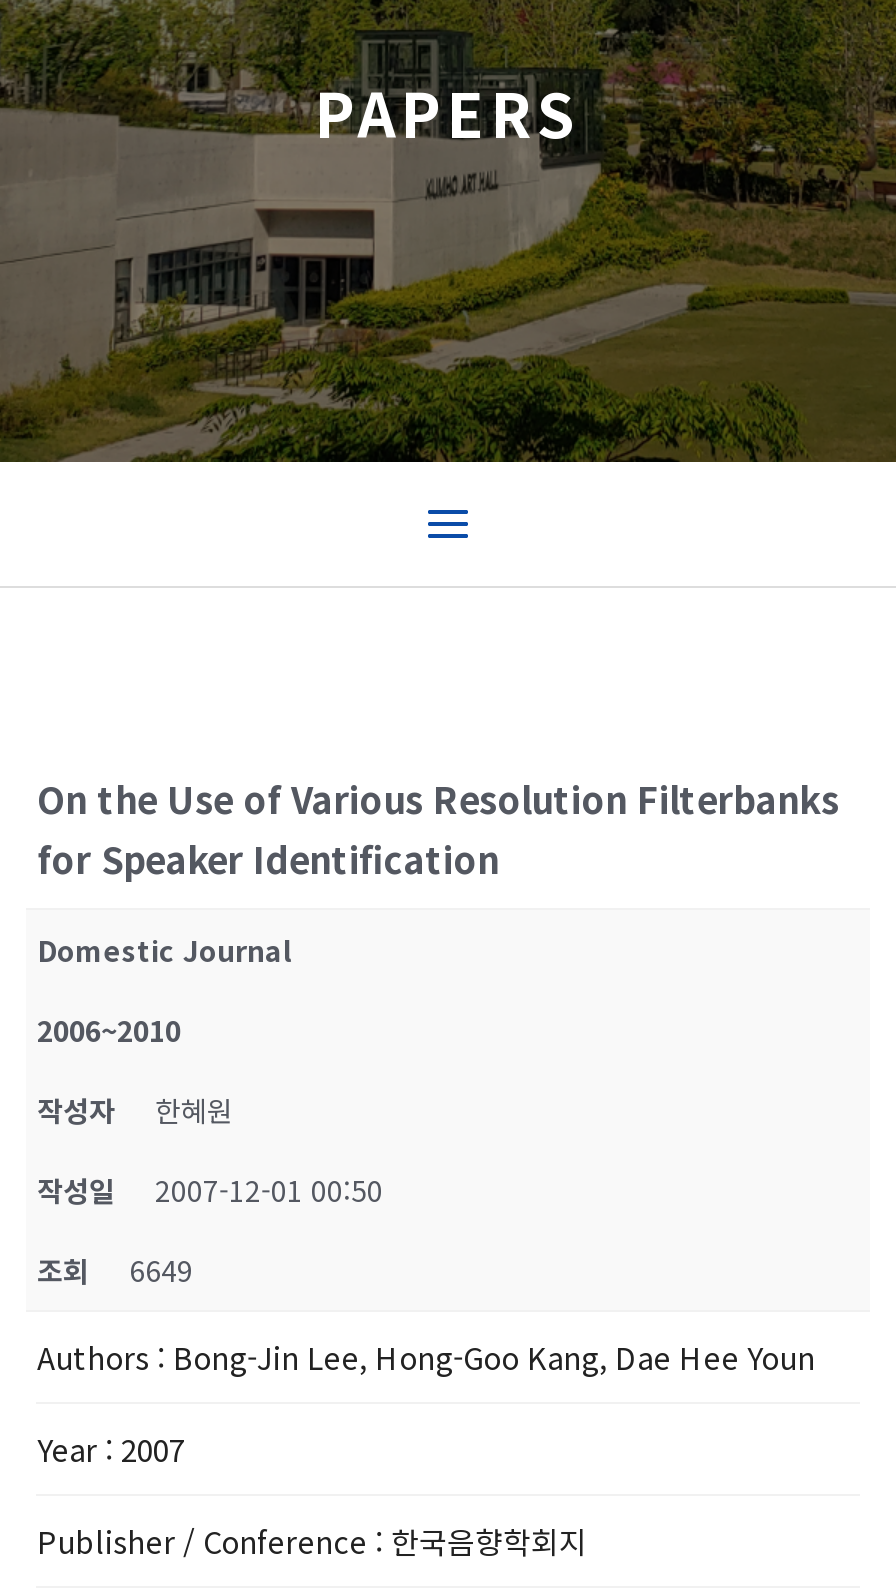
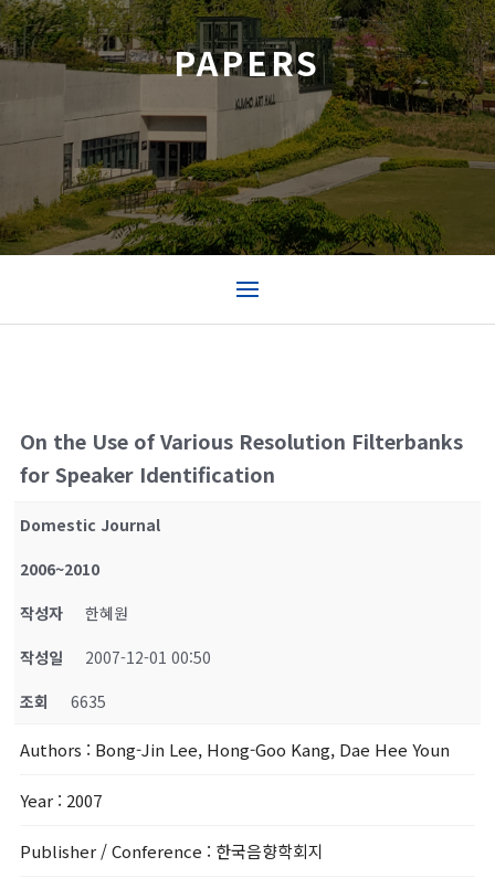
- 조회 6649
+ 조회 6635
